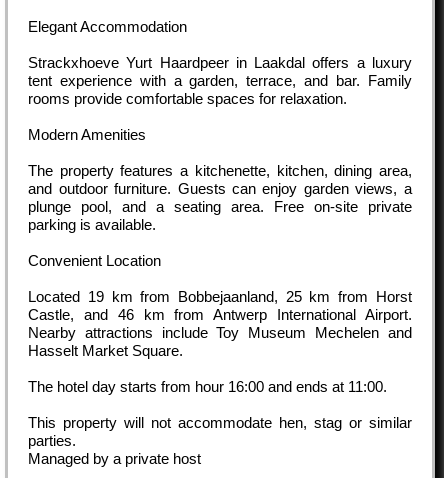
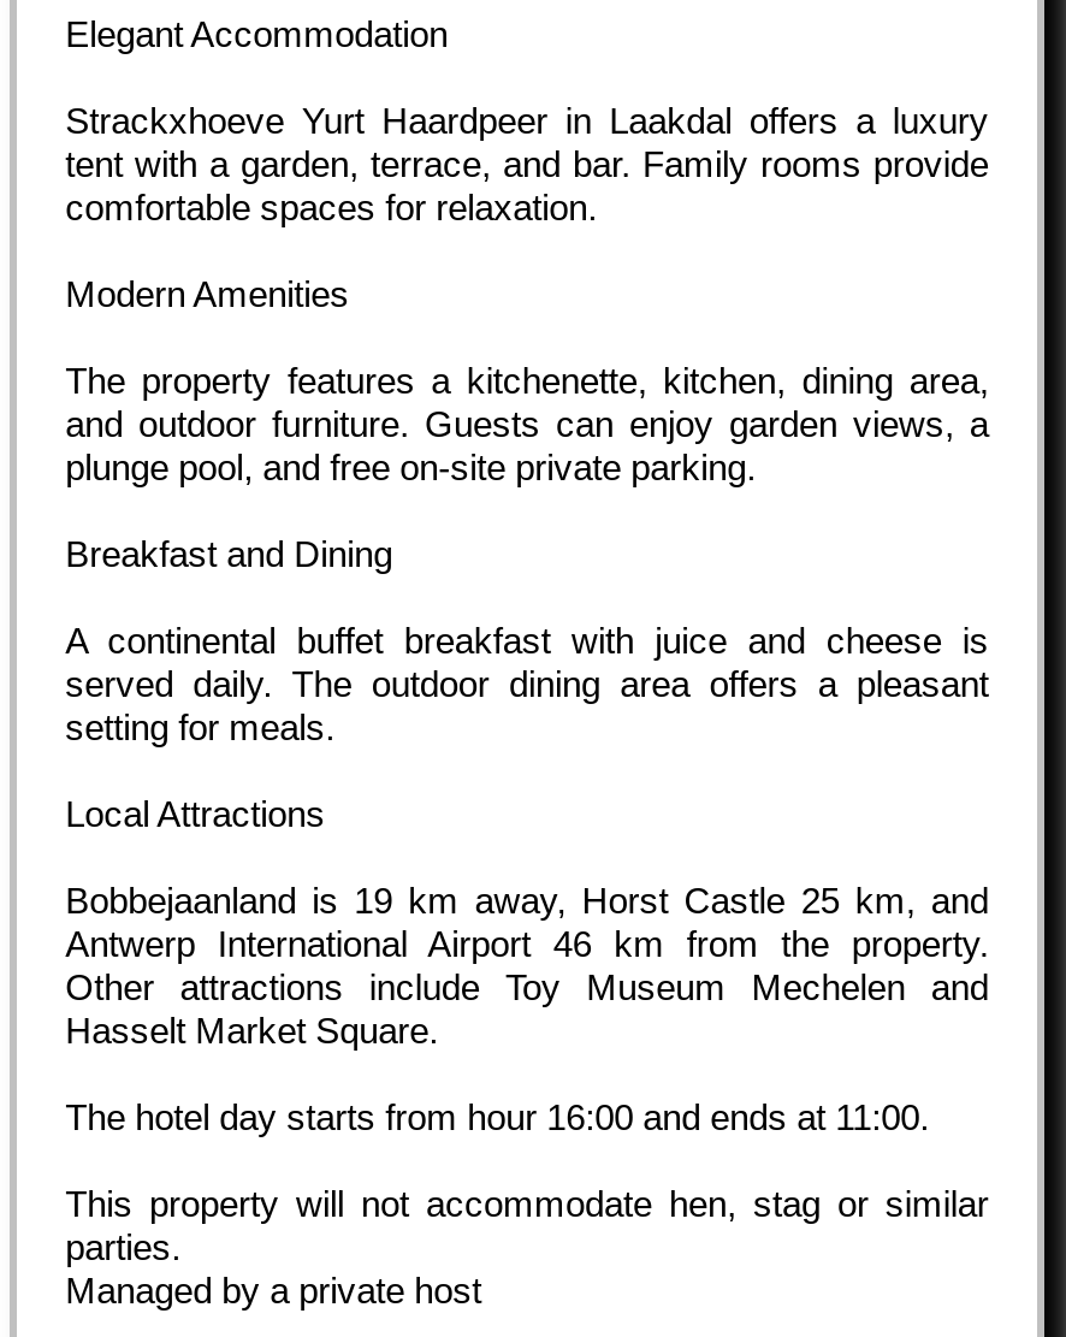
- tent experience with a garden, terrace, and bar. Family
- rooms provide comfortable spaces for relaxation.
+ tent with a garden, terrace, and bar. Family rooms provide
+ comfortable spaces for relaxation.

- plunge pool, and a seating area. Free on-site private
- parking is available.
- Convenient Location
- Located 19 km from Bobbejaanland, 25 km from Horst
- Castle, and 46 km from Antwerp International Airport.
- Nearby attractions include Toy Museum Mechelen and
+ plunge pool, and free on-site private parking.
+ Breakfast and Dining
+ A continental buffet breakfast with juice and cheese is
+ served daily. The outdoor dining area offers a pleasant
+ setting for meals.
+ Local Attractions
+ Bobbejaanland is 19 km away, Horst Castle 25 km, and
+ Antwerp International Airport 46 km from the property.
+ Other attractions include Toy Museum Mechelen and
